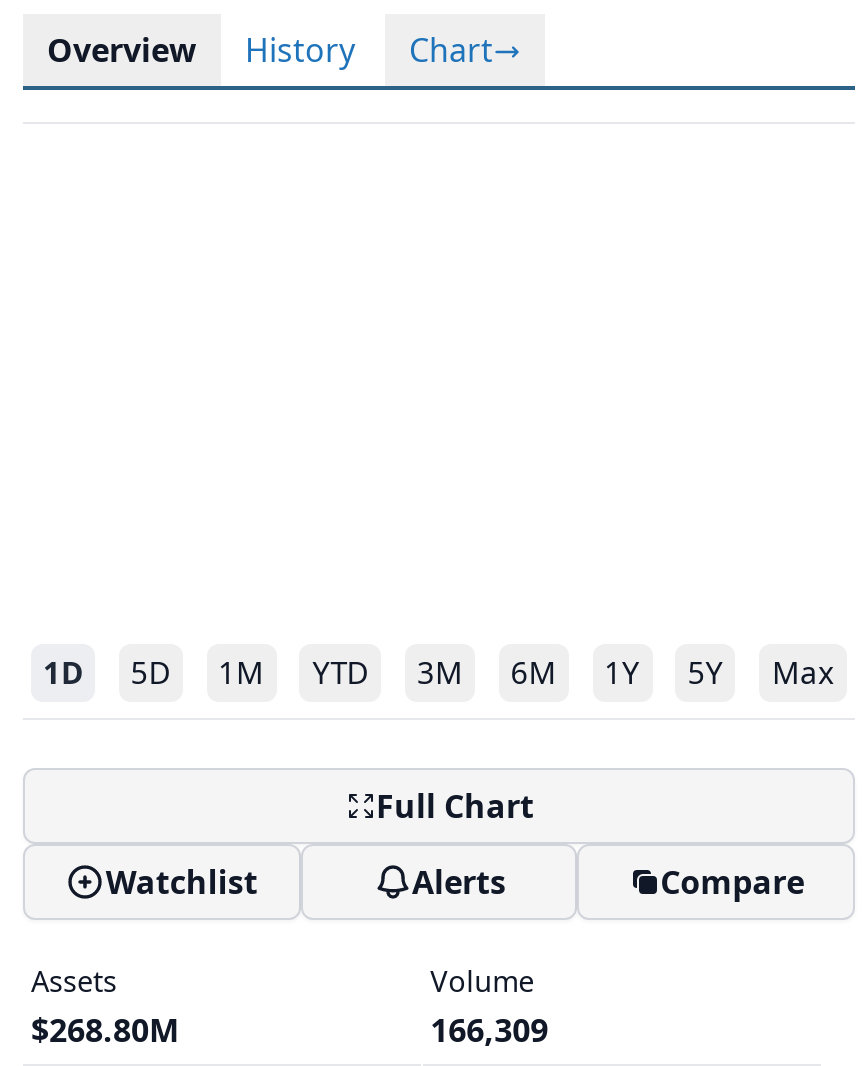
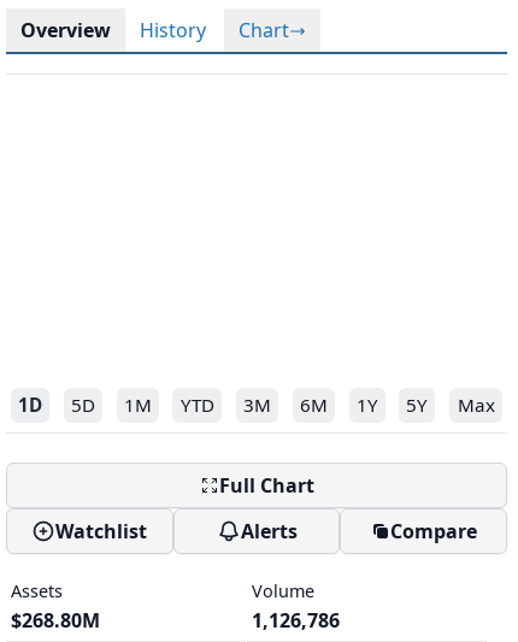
- 166,309
+ 1,126,786
